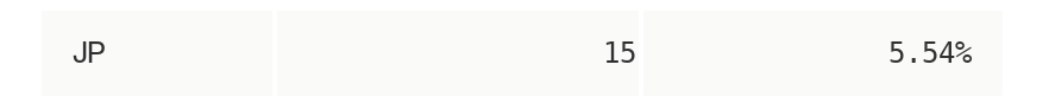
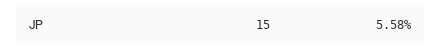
- 5.54%
+ 5.58%
